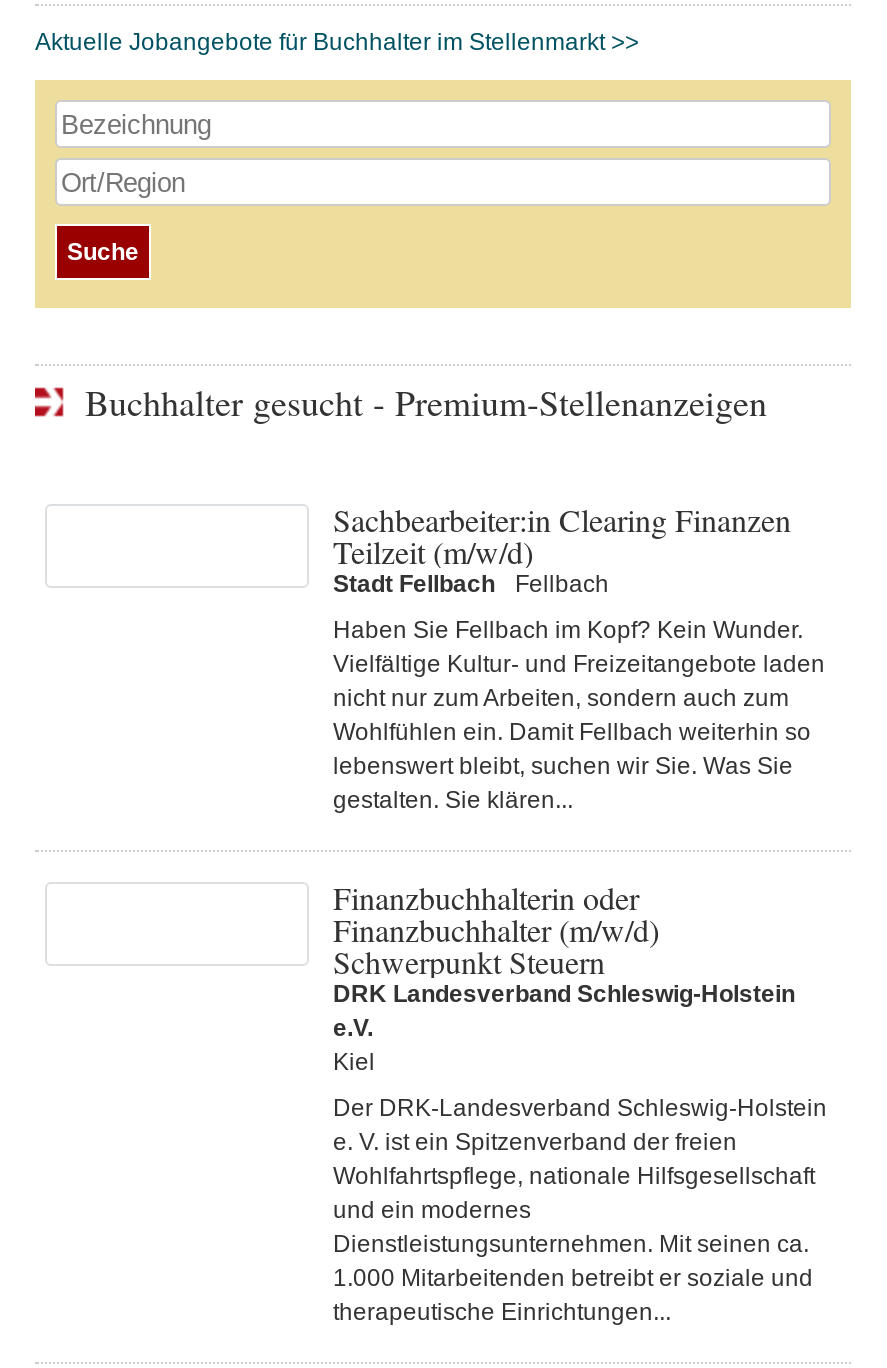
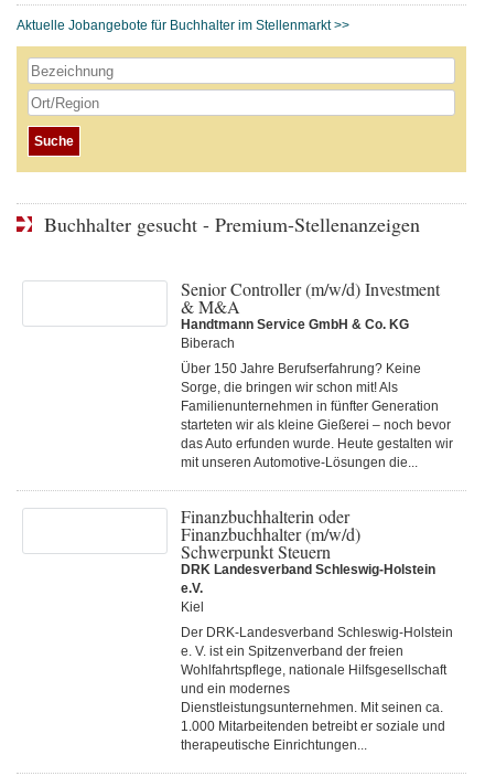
- Sachbearbeiter:in Clearing Finanzen
- Teilzeit (m/w/d)
- Stadt Fellbach
- Fellbach
+ Senior Controller (m/w/d) Investment
+ & M&A
+ Handtmann Service GmbH & Co. KG
+ Biberach

- Haben Sie Fellbach im Kopf? Kein Wunder.
- Vielfältige Kultur‑ und Freizeitangebote laden
- nicht nur zum Arbeiten, sondern auch zum
- Wohlfühlen ein. Damit Fellbach weiterhin so
- lebenswert bleibt, suchen wir Sie. Was Sie
- gestalten. Sie klären...
+ Über 150 Jahre Berufserfahrung? Keine
+ Sorge, die bringen wir schon mit! Als
+ Familienunternehmen in fünfter Generation
+ starteten wir als kleine Gießerei – noch bevor
+ das Auto erfunden wurde. Heute gestalten wir
+ mit unseren Automotive-Lösungen die...
